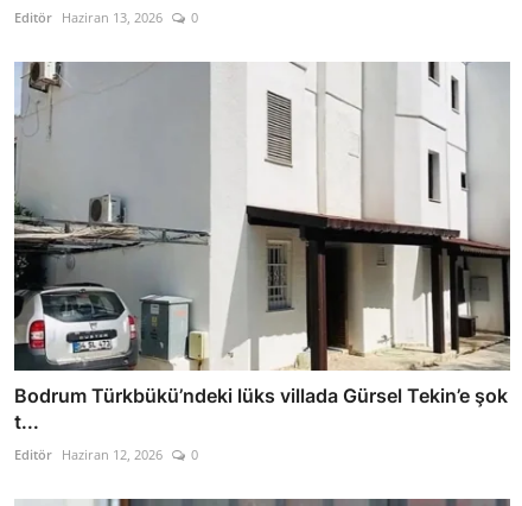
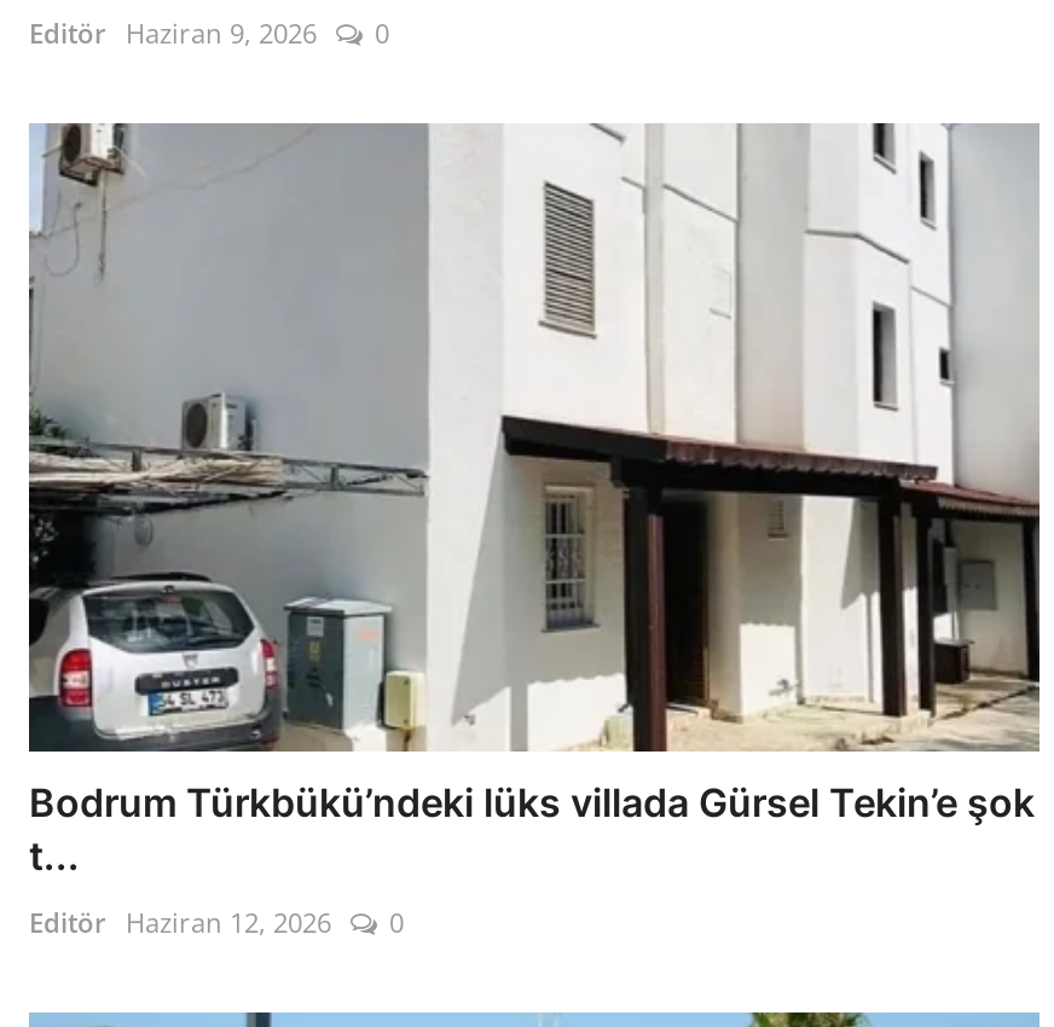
- Editör Haziran 13, 2026
+ Editör Haziran 9, 2026
